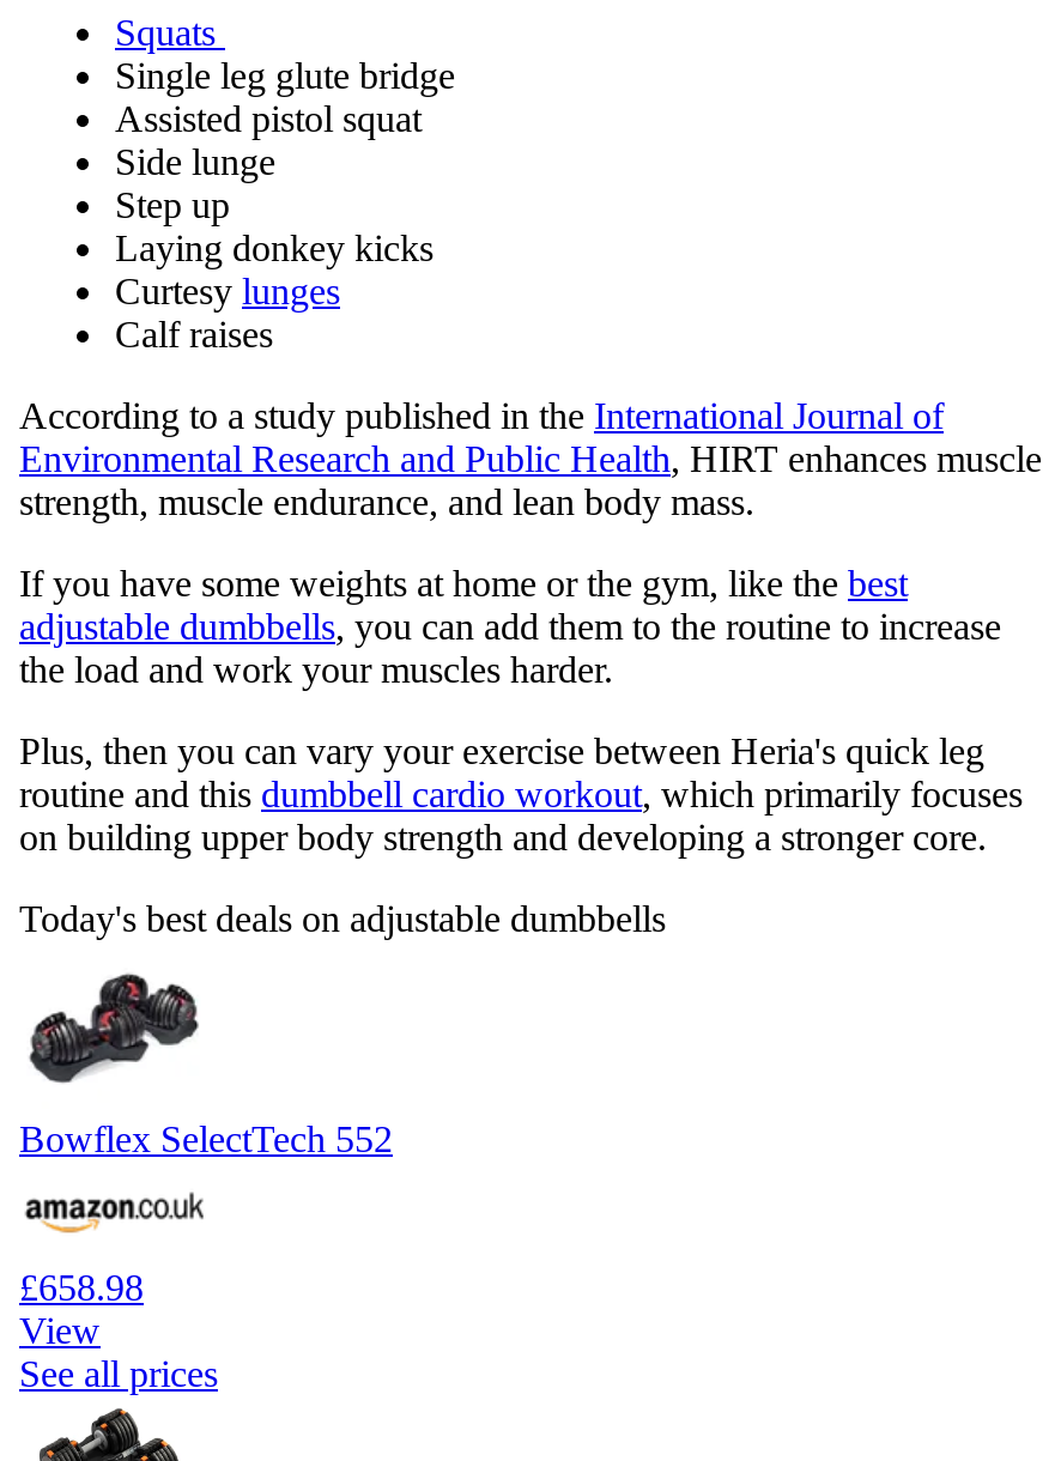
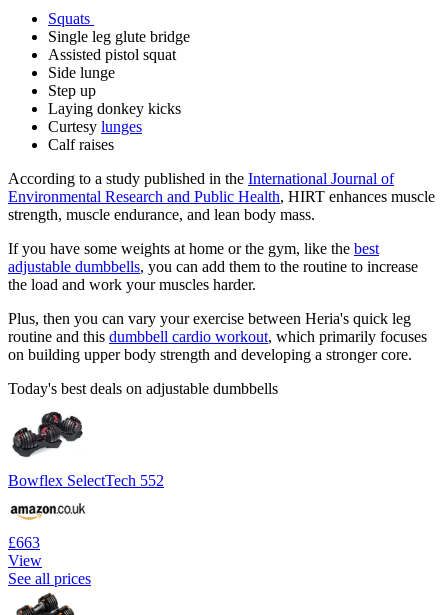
- £658.98
+ £663
